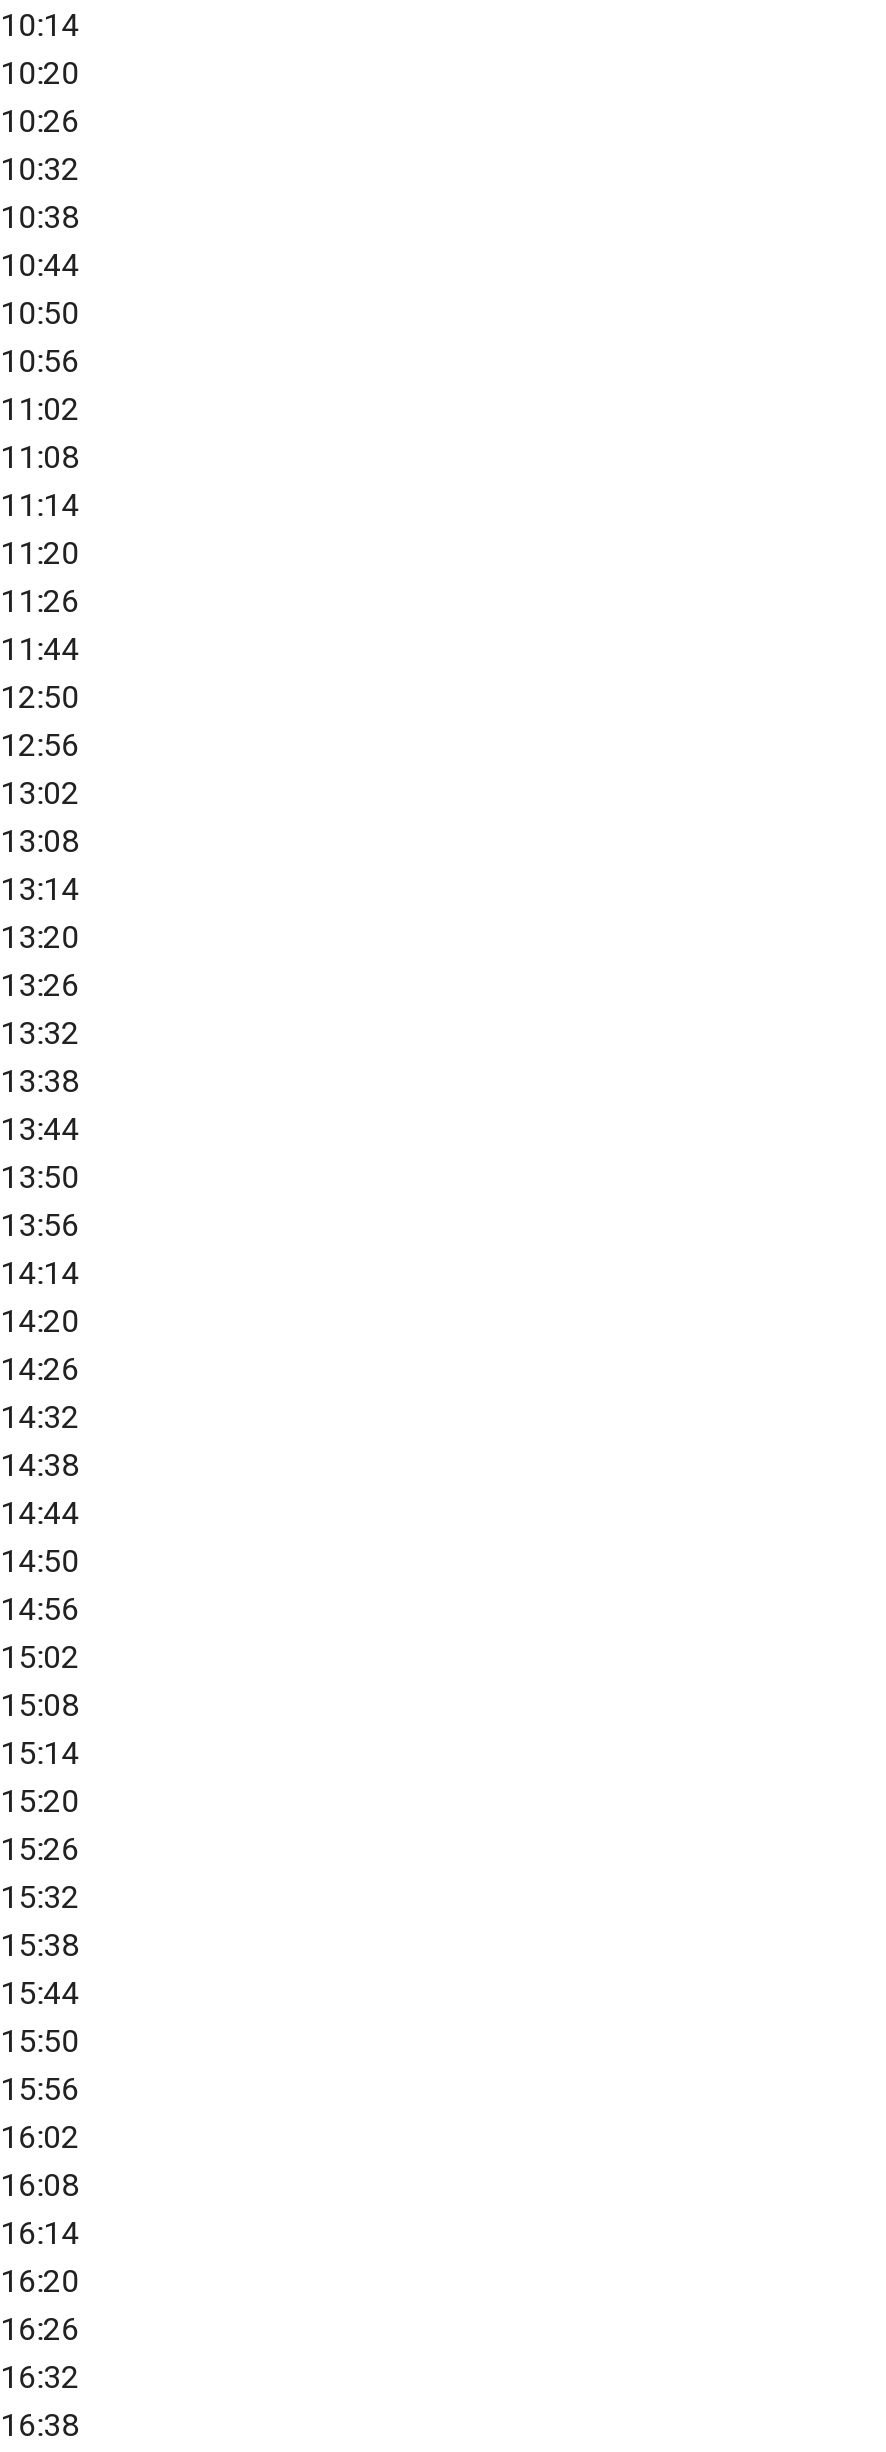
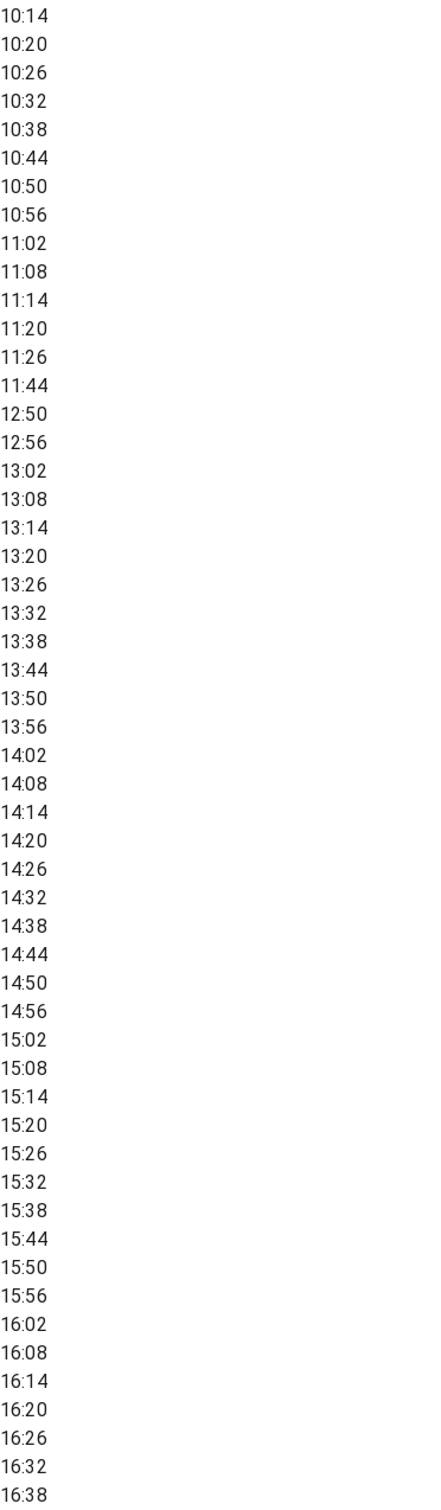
+ 14:02
+ 14:08
